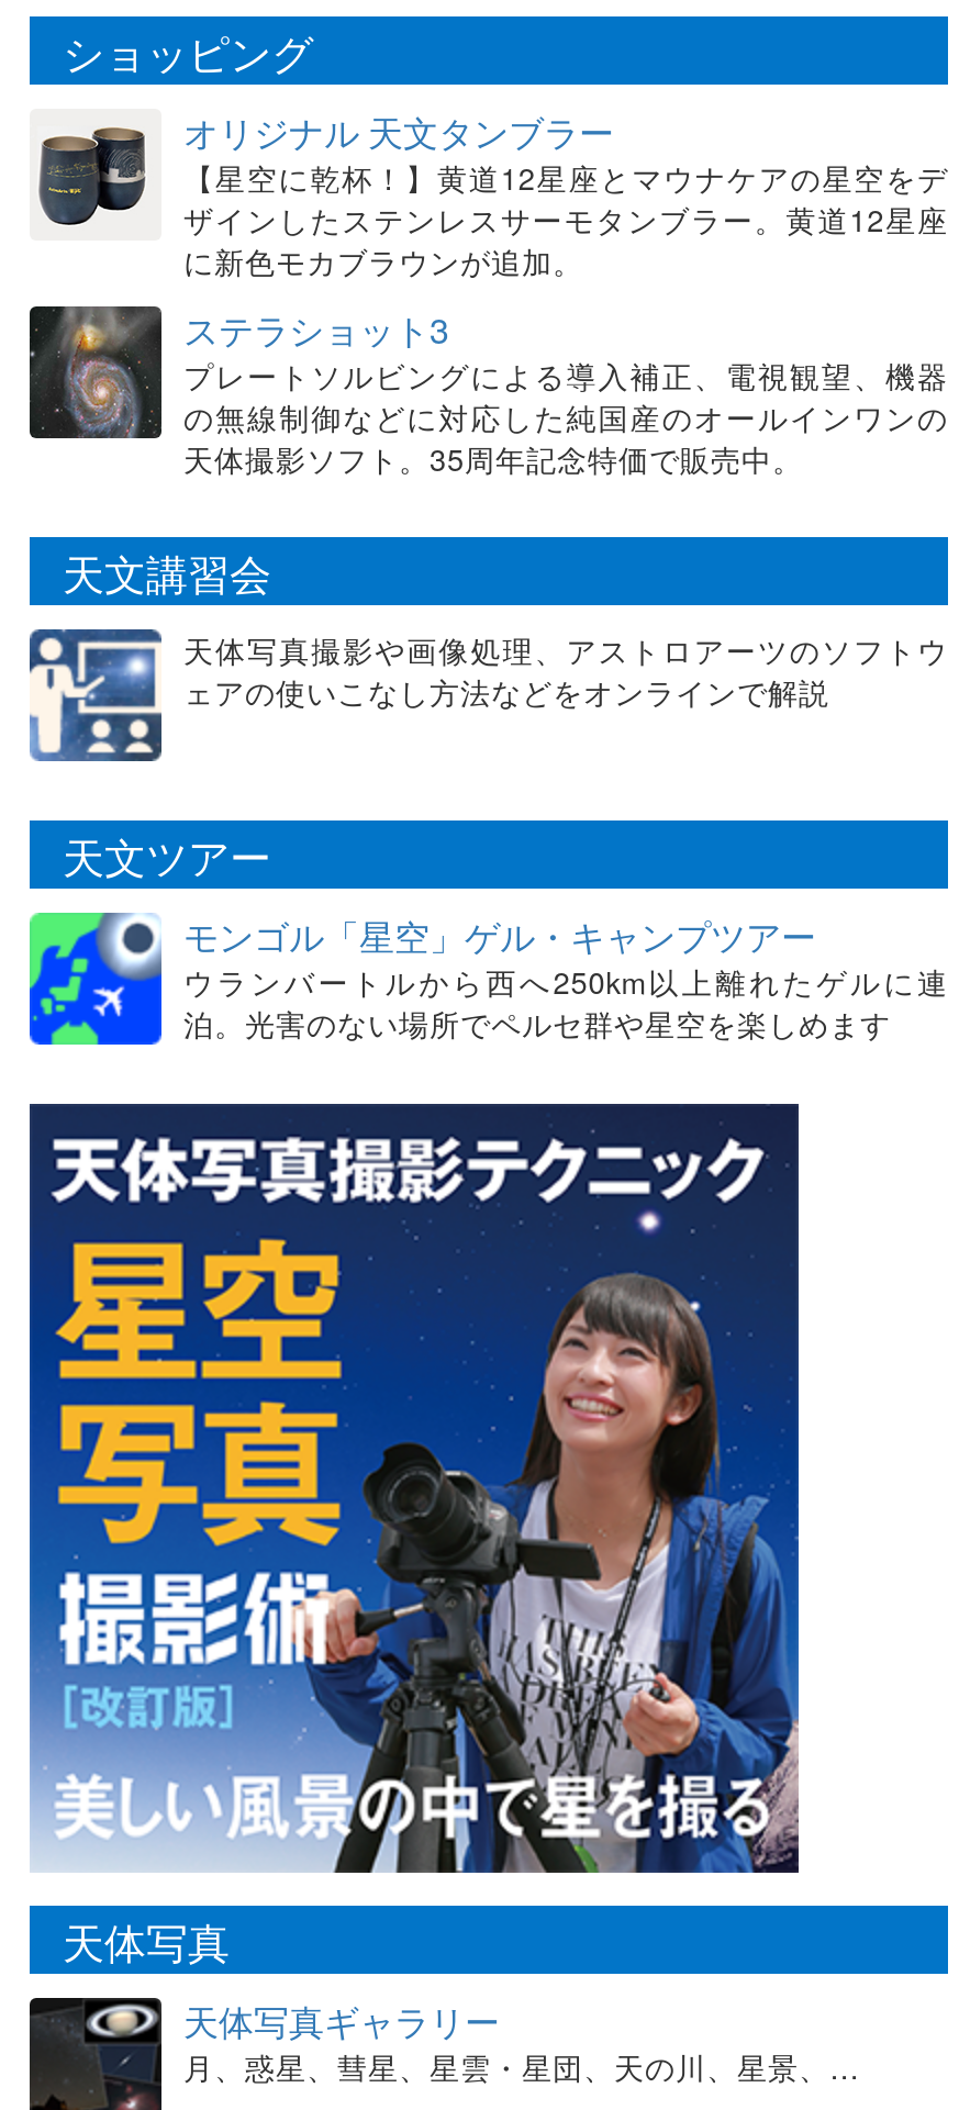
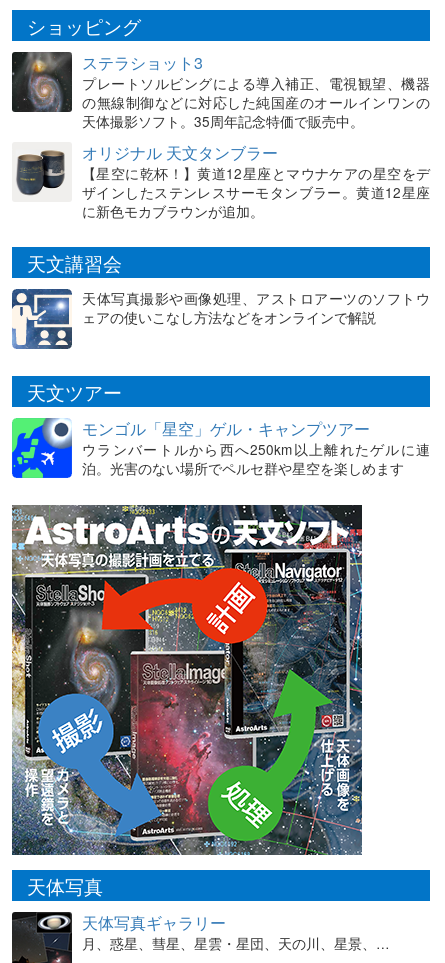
moved down: [image] | オリジナル 天文タンブラー | 【星空に乾杯！】黄道12星座とマウナケアの星空をデ | ザインしたステンレスサーモタンブラー。黄道12星座 | に新色モカブラウンが追加。

moved up: [image] | ステラショット3 | プレートソルビングによる導入補正、電視観望、機器 | の無線制御などに対応した純国産のオールインワンの | 天体撮影ソフト。35周年記念特価で販売中。

- [image]
+ [image]
